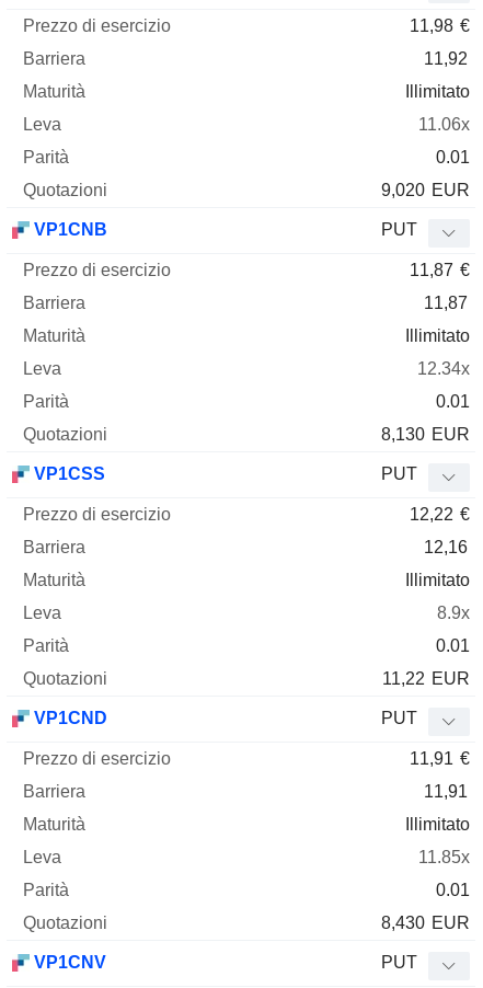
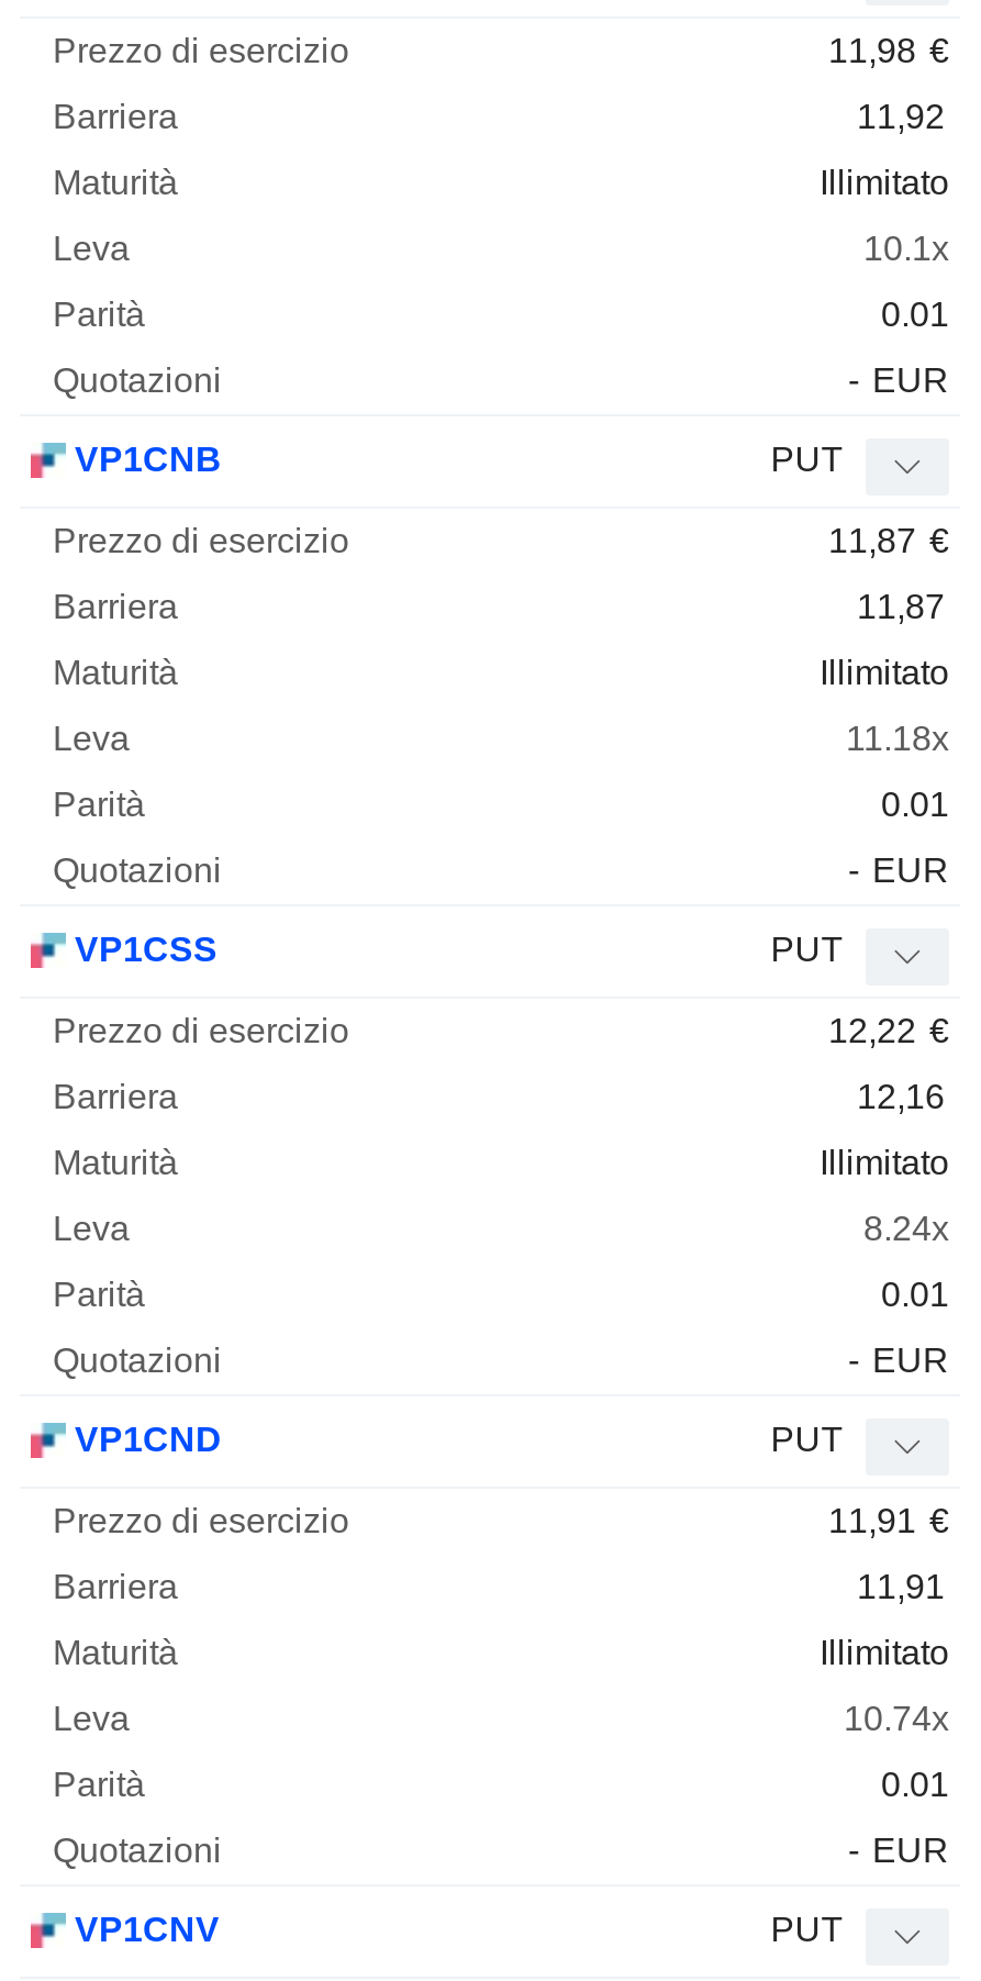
- 11.06x
+ 10.1x

- 9,020 EUR
+ - EUR

- 12.34x
+ 11.18x

- 8,130 EUR
+ - EUR

- 8.9x
+ 8.24x

- 11,22 EUR
+ - EUR

- 11.85x
+ 10.74x

- 8,430 EUR
+ - EUR
